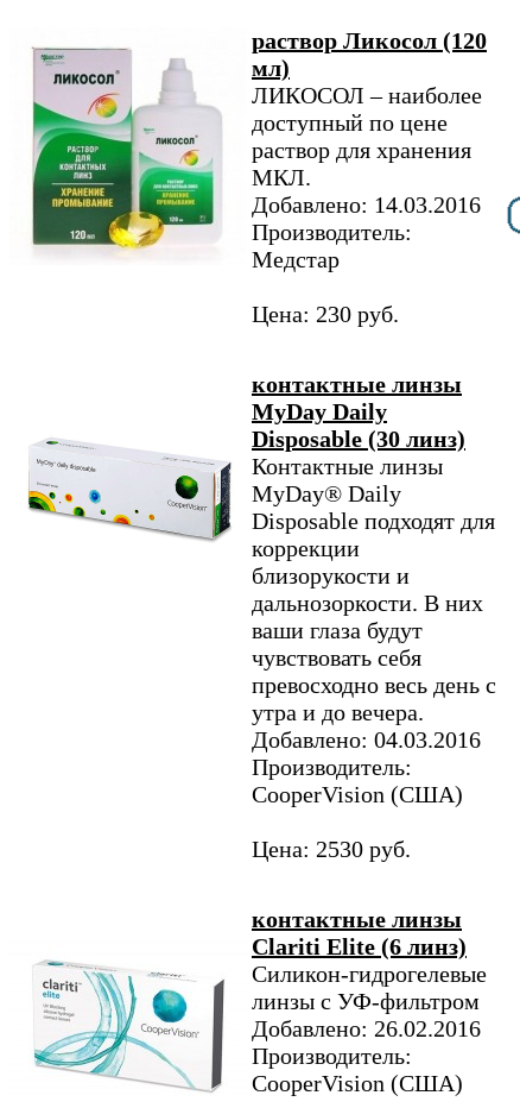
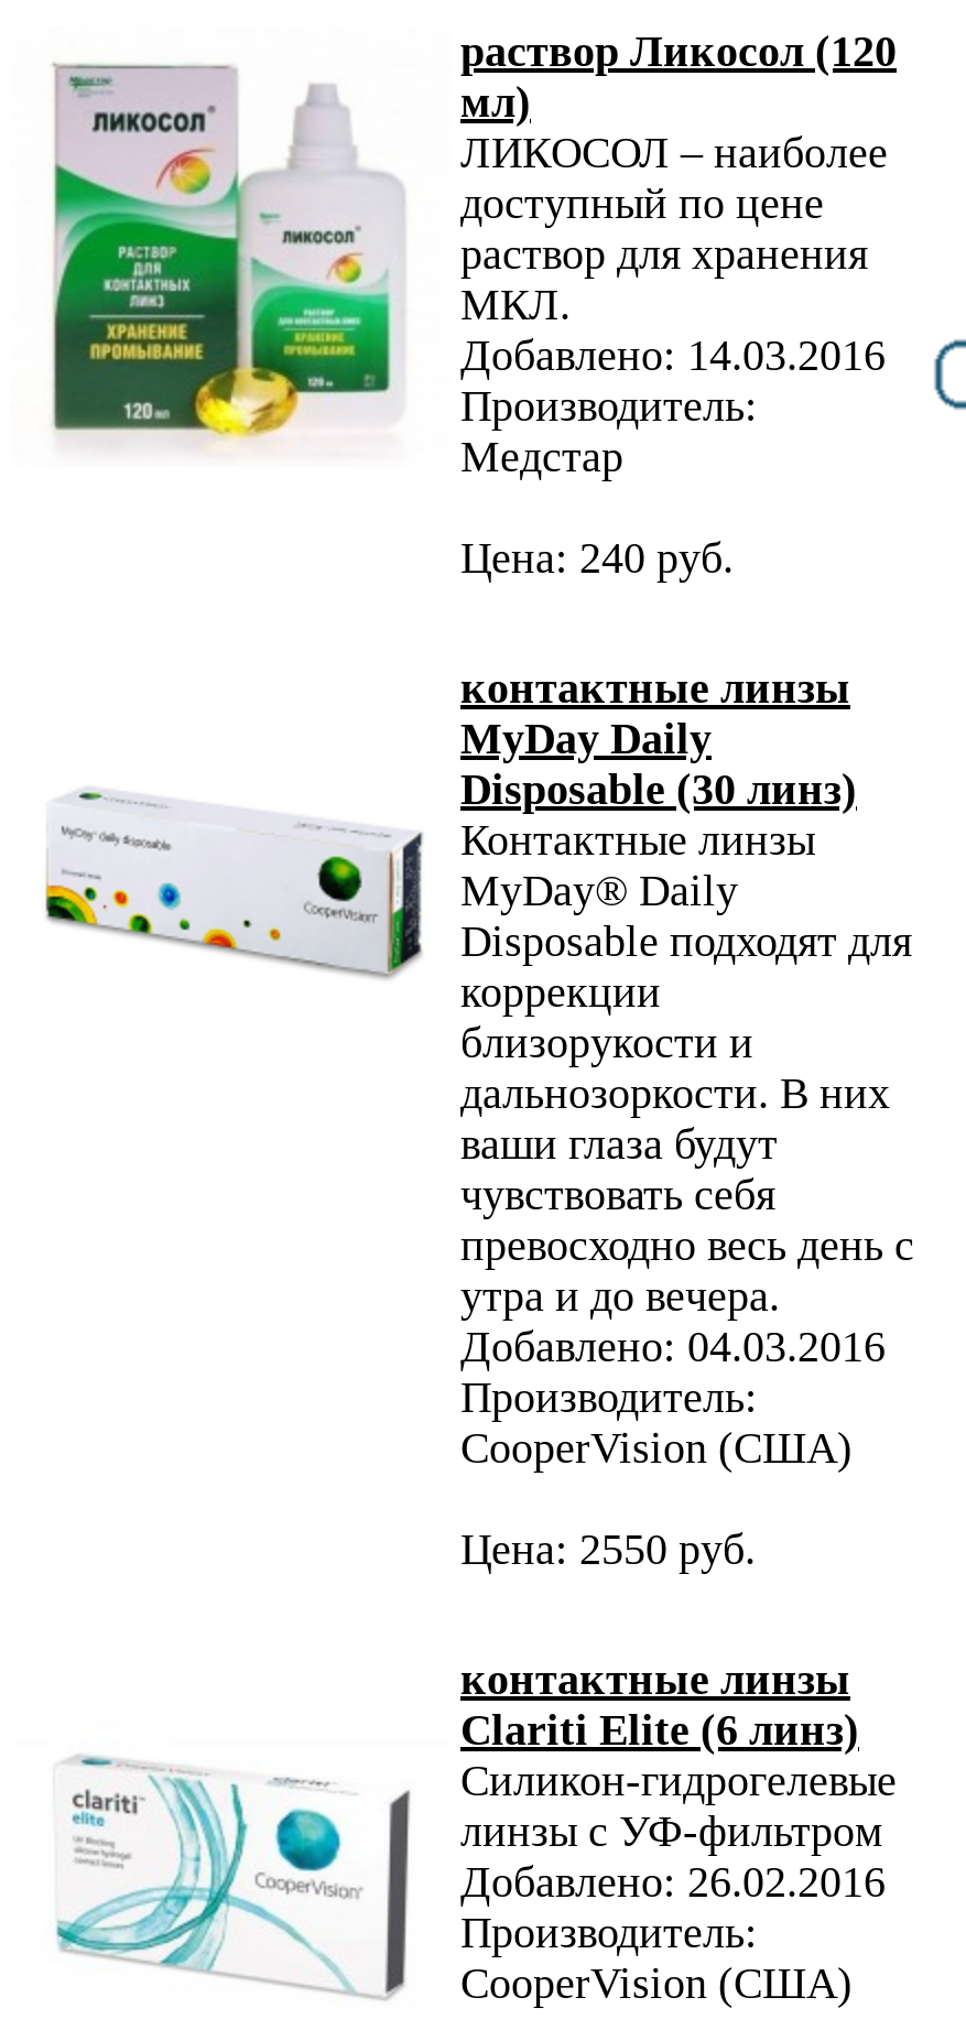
- Цена: 230 руб.
+ Цена: 240 руб.

- Цена: 2530 руб.
+ Цена: 2550 руб.
